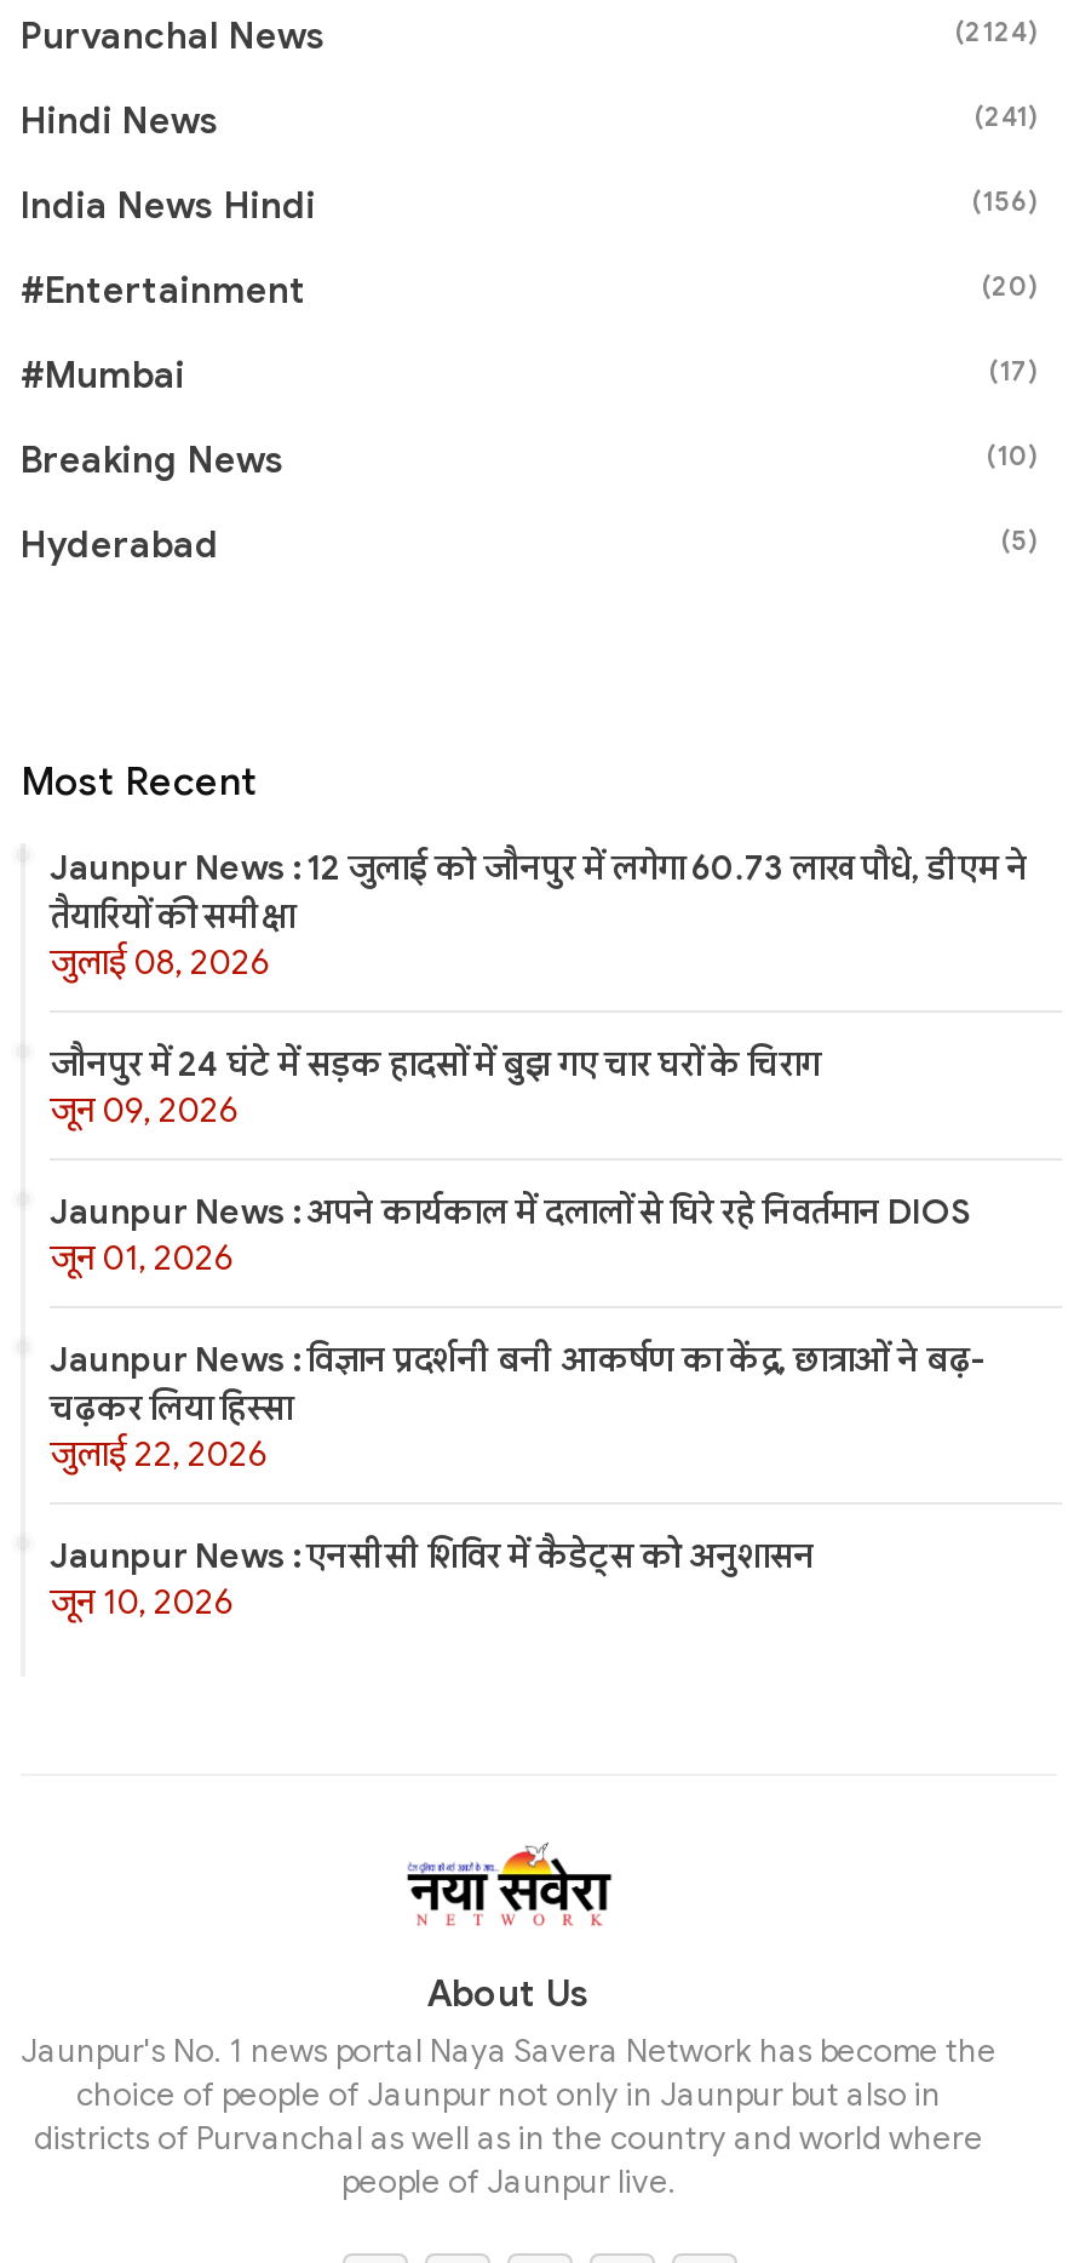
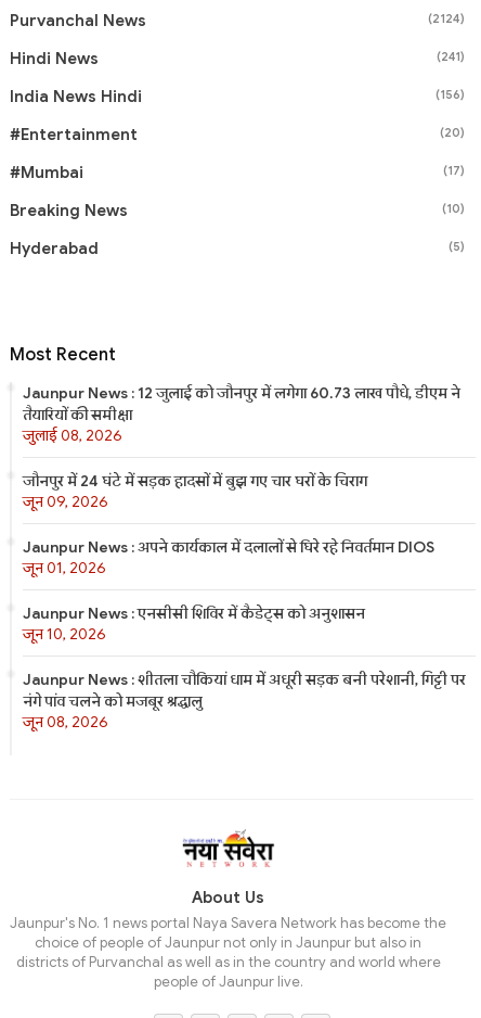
- Jaunpur News : विज्ञान प्रदर्शनी बनी आकर्षण का केंद्र, छात्राओं ने बढ़-
- चढ़कर लिया हिस्सा
- जुलाई 22, 2026

moved up: Jaunpur News : एनसीसी शिविर में कैडेट्स को अनुशासन | जून 10, 2026

+ Jaunpur News : शीतला चौकियां धाम में अधूरी सड़क बनी परेशानी, गिट्टी पर
+ नंगे पांव चलने को मजबूर श्रद्धालु
+ जून 08, 2026
